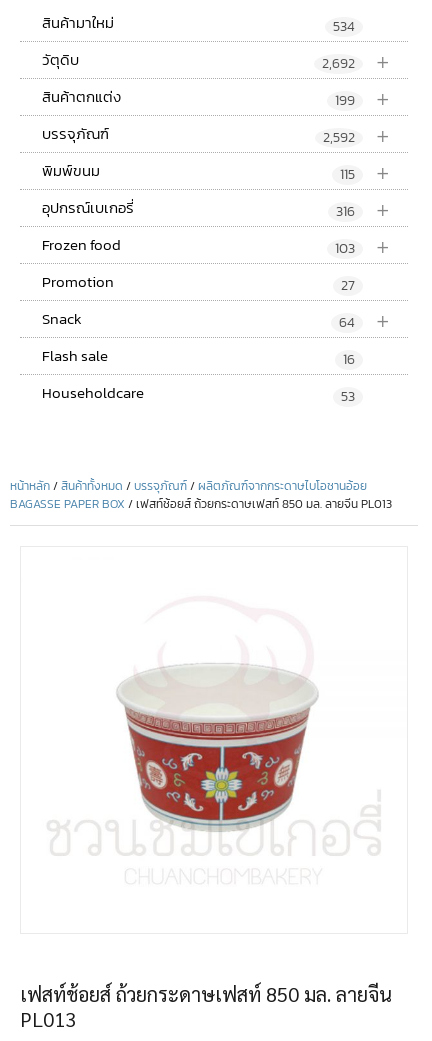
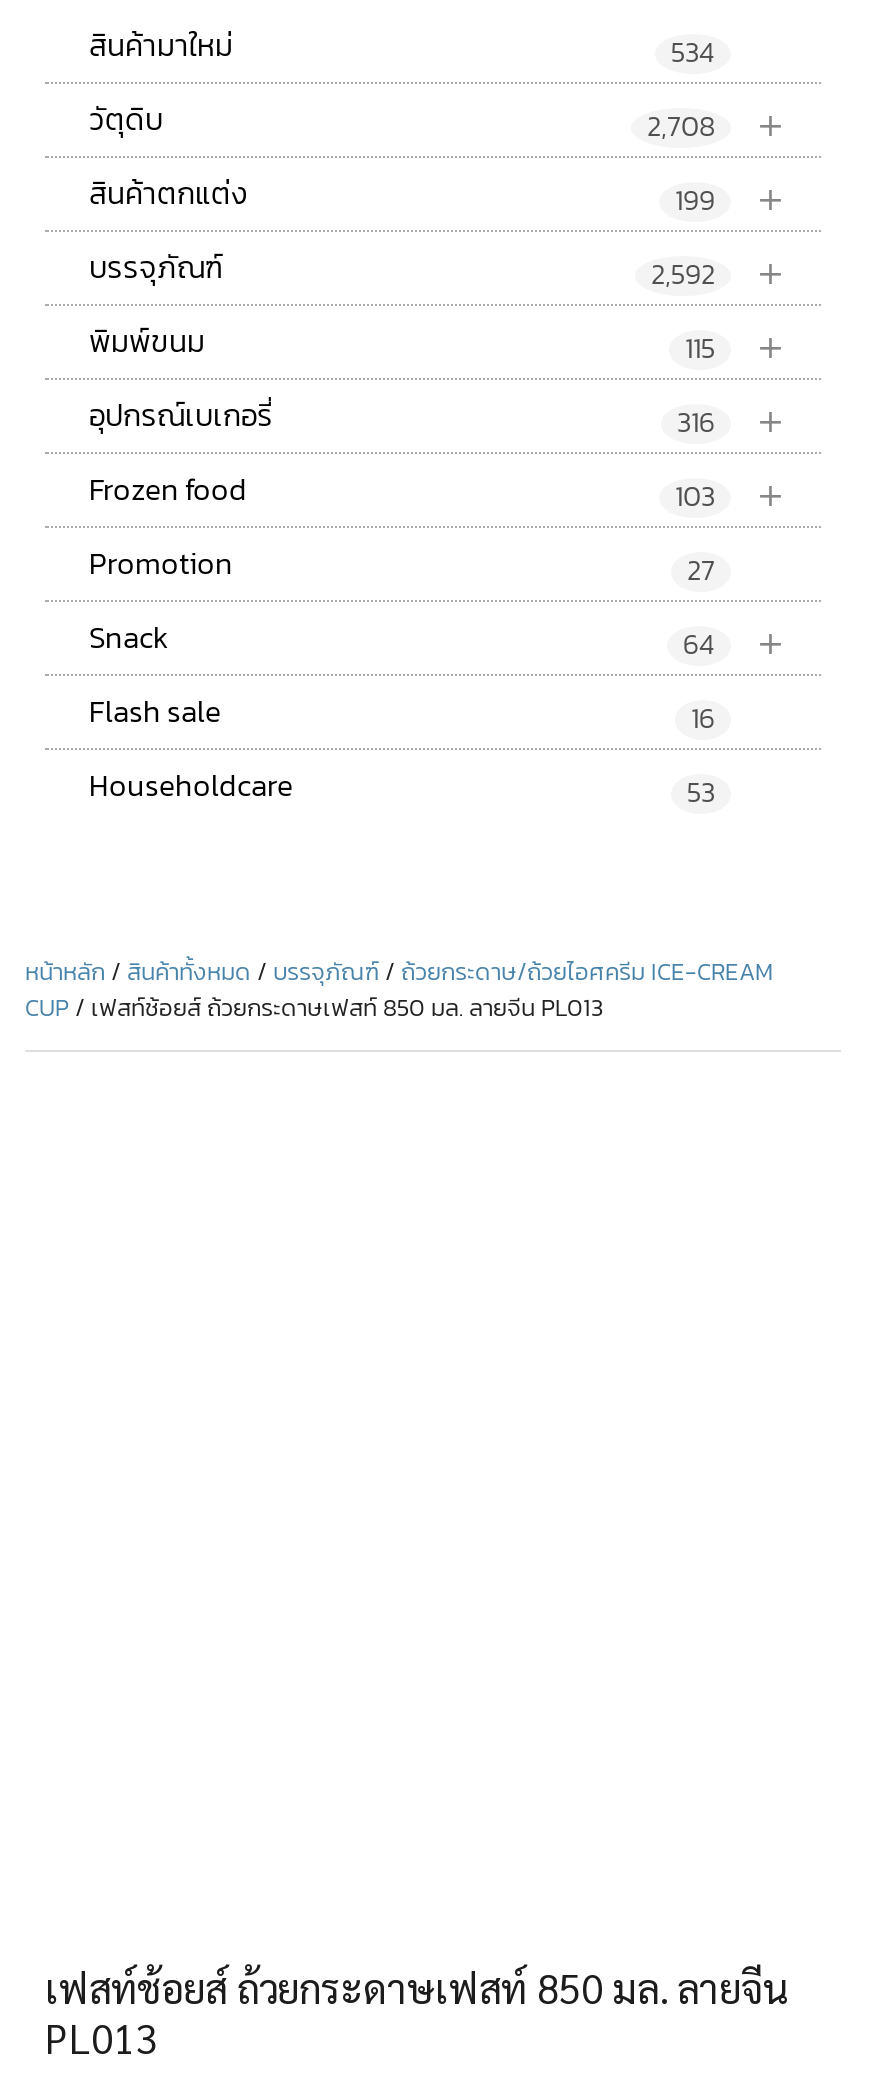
- 2,692
+ 2,708

- หน้าหลัก/สินค้าทั้งหมด/บรรจุภัณฑ์/ผลิตภัณฑ์จากกระดาษไบโอชานอ้อย
- BAGASSE PAPER BOX / เฟสท์ช้อยส์ ถ้วยกระดาษเฟสท์ 850 มล. ลายจีน PL013
+ หน้าหลัก/สินค้าทั้งหมด/บรรจุภัณฑ์/ถ้วยกระดาษ/ถ้วยไอศครีม ICE-CREAM
+ CUP / เฟสท์ช้อยส์ ถ้วยกระดาษเฟสท์ 850 มล. ลายจีน PL013

- [image]
